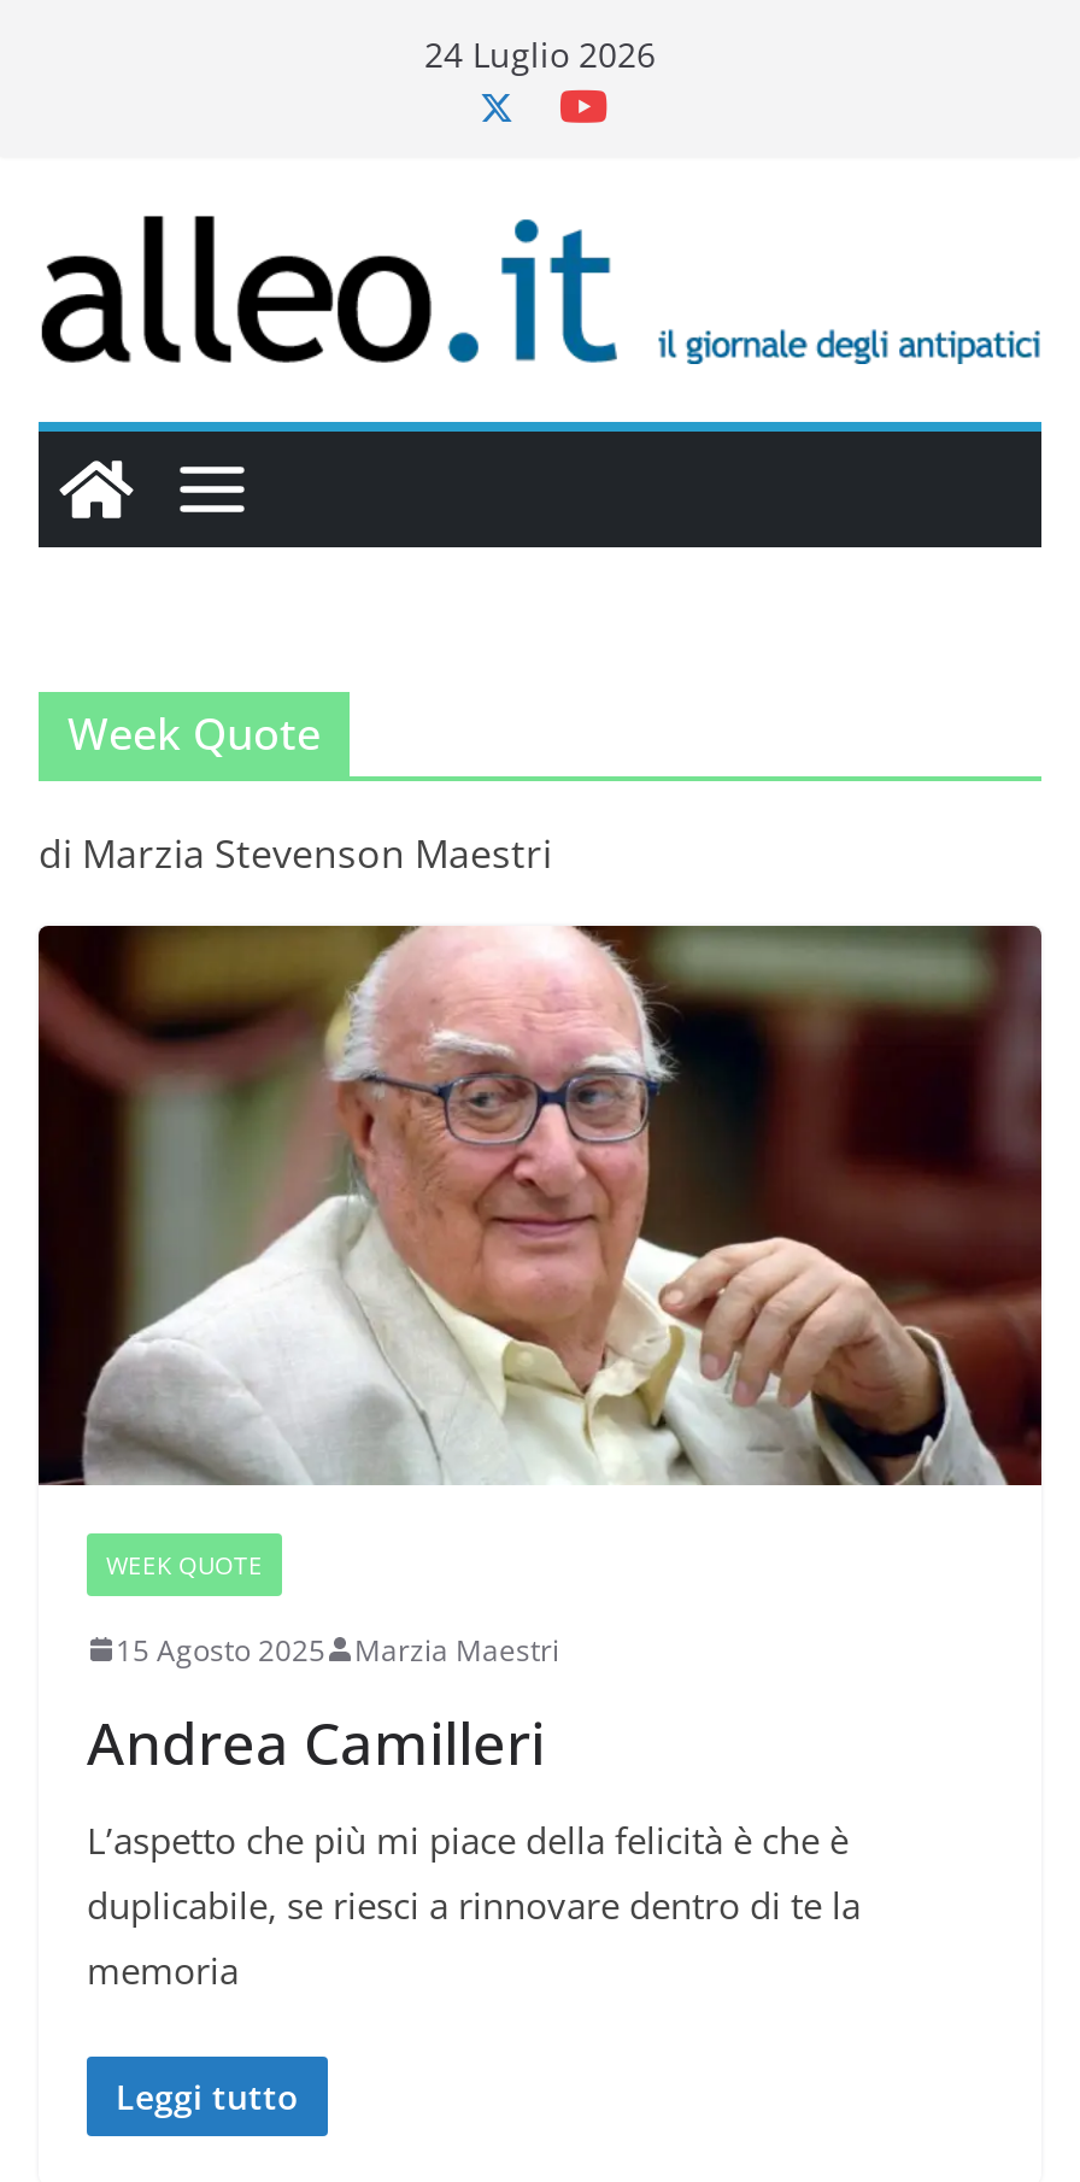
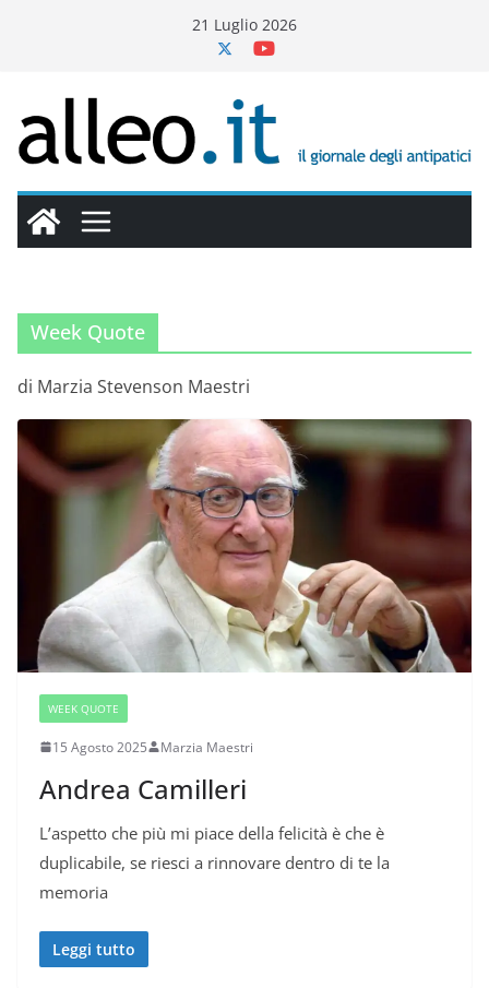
- 24 Luglio 2026
+ 21 Luglio 2026
